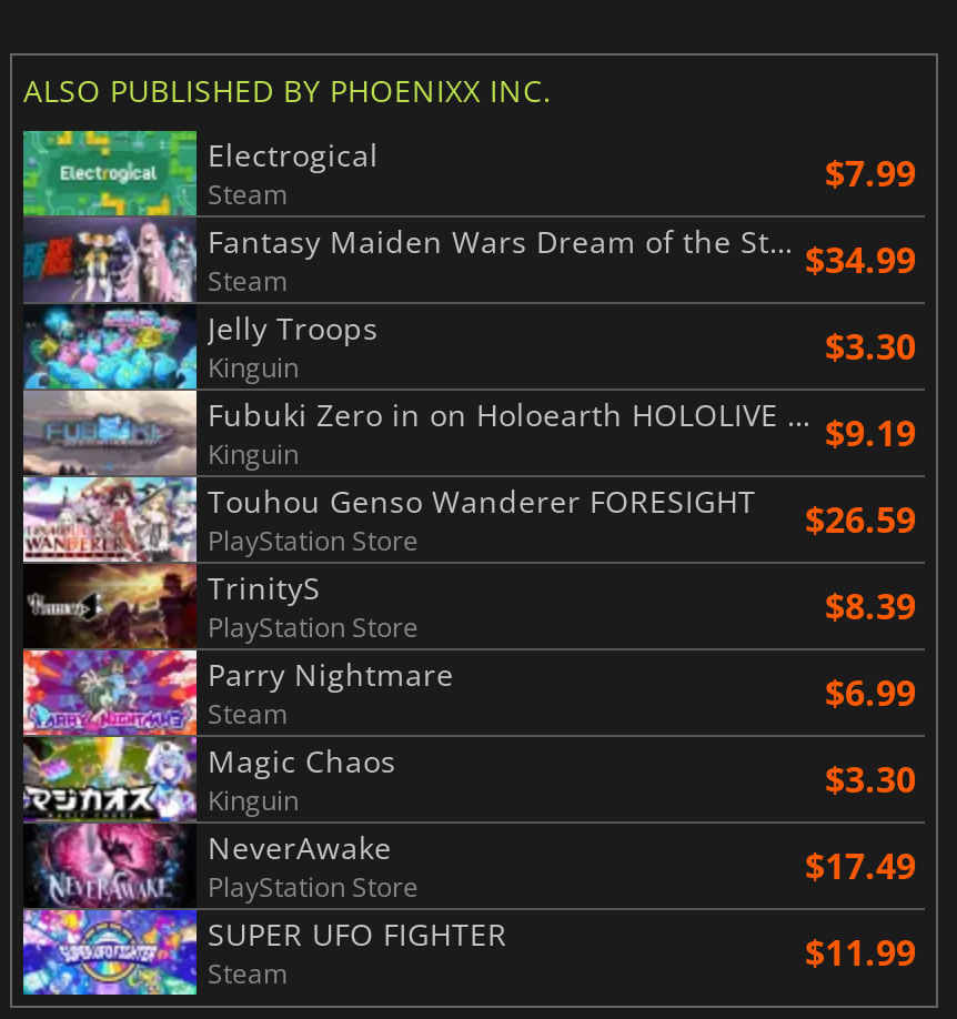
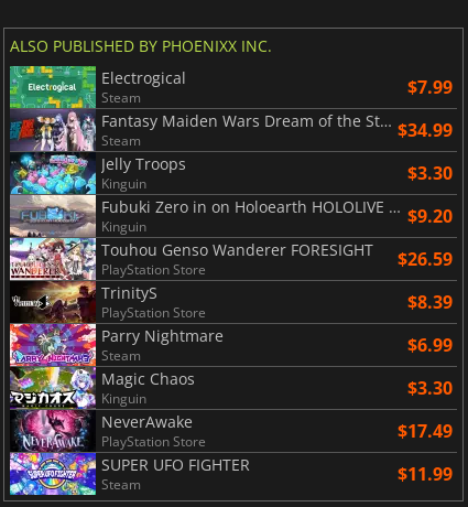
- $9.19
+ $9.20
